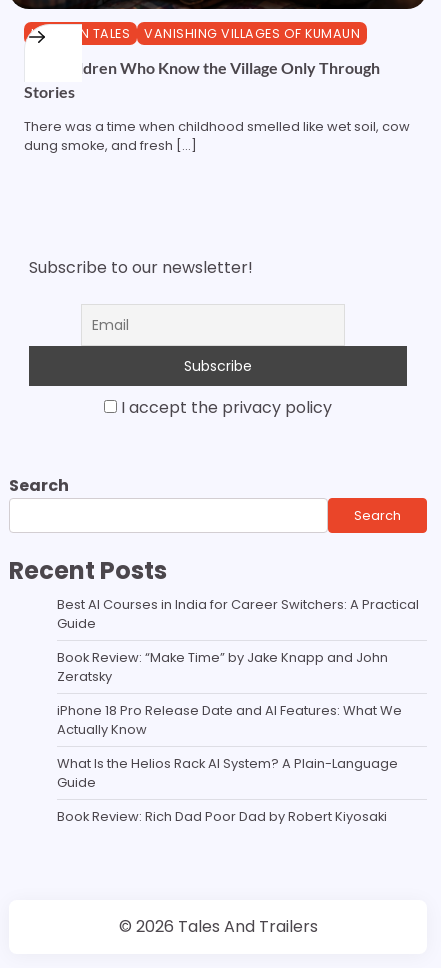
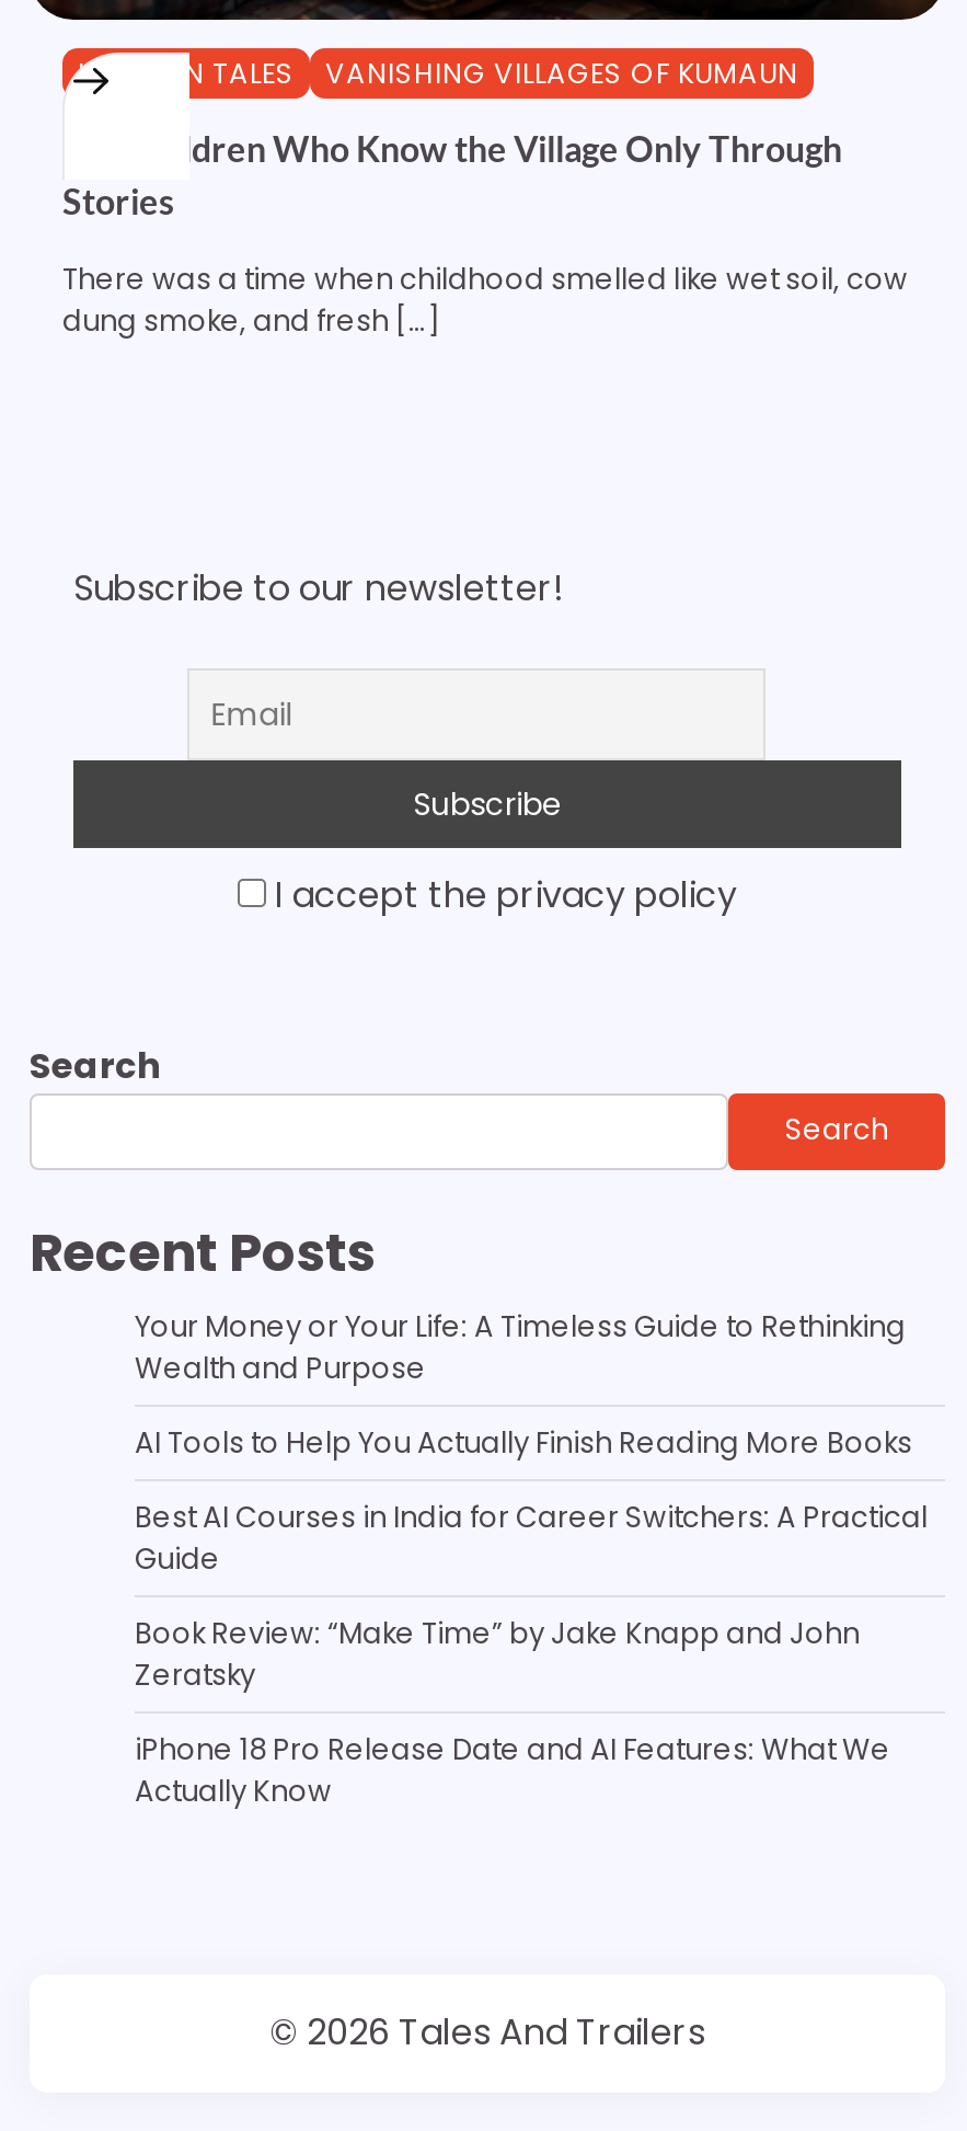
+ Your Money or Your Life: A Timeless Guide to Rethinking
+ Wealth and Purpose
+ AI Tools to Help You Actually Finish Reading More Books

moved down: Best AI Courses in India for Career Switchers: A Practical | Guide | Book Review: “Make Time” by Jake Knapp and John | Zeratsky | iPhone 18 Pro Release Date and AI Features: What We | Actually Know

- What Is the Helios Rack AI System? A Plain-Language
- Guide
- Book Review: Rich Dad Poor Dad by Robert Kiyosaki
